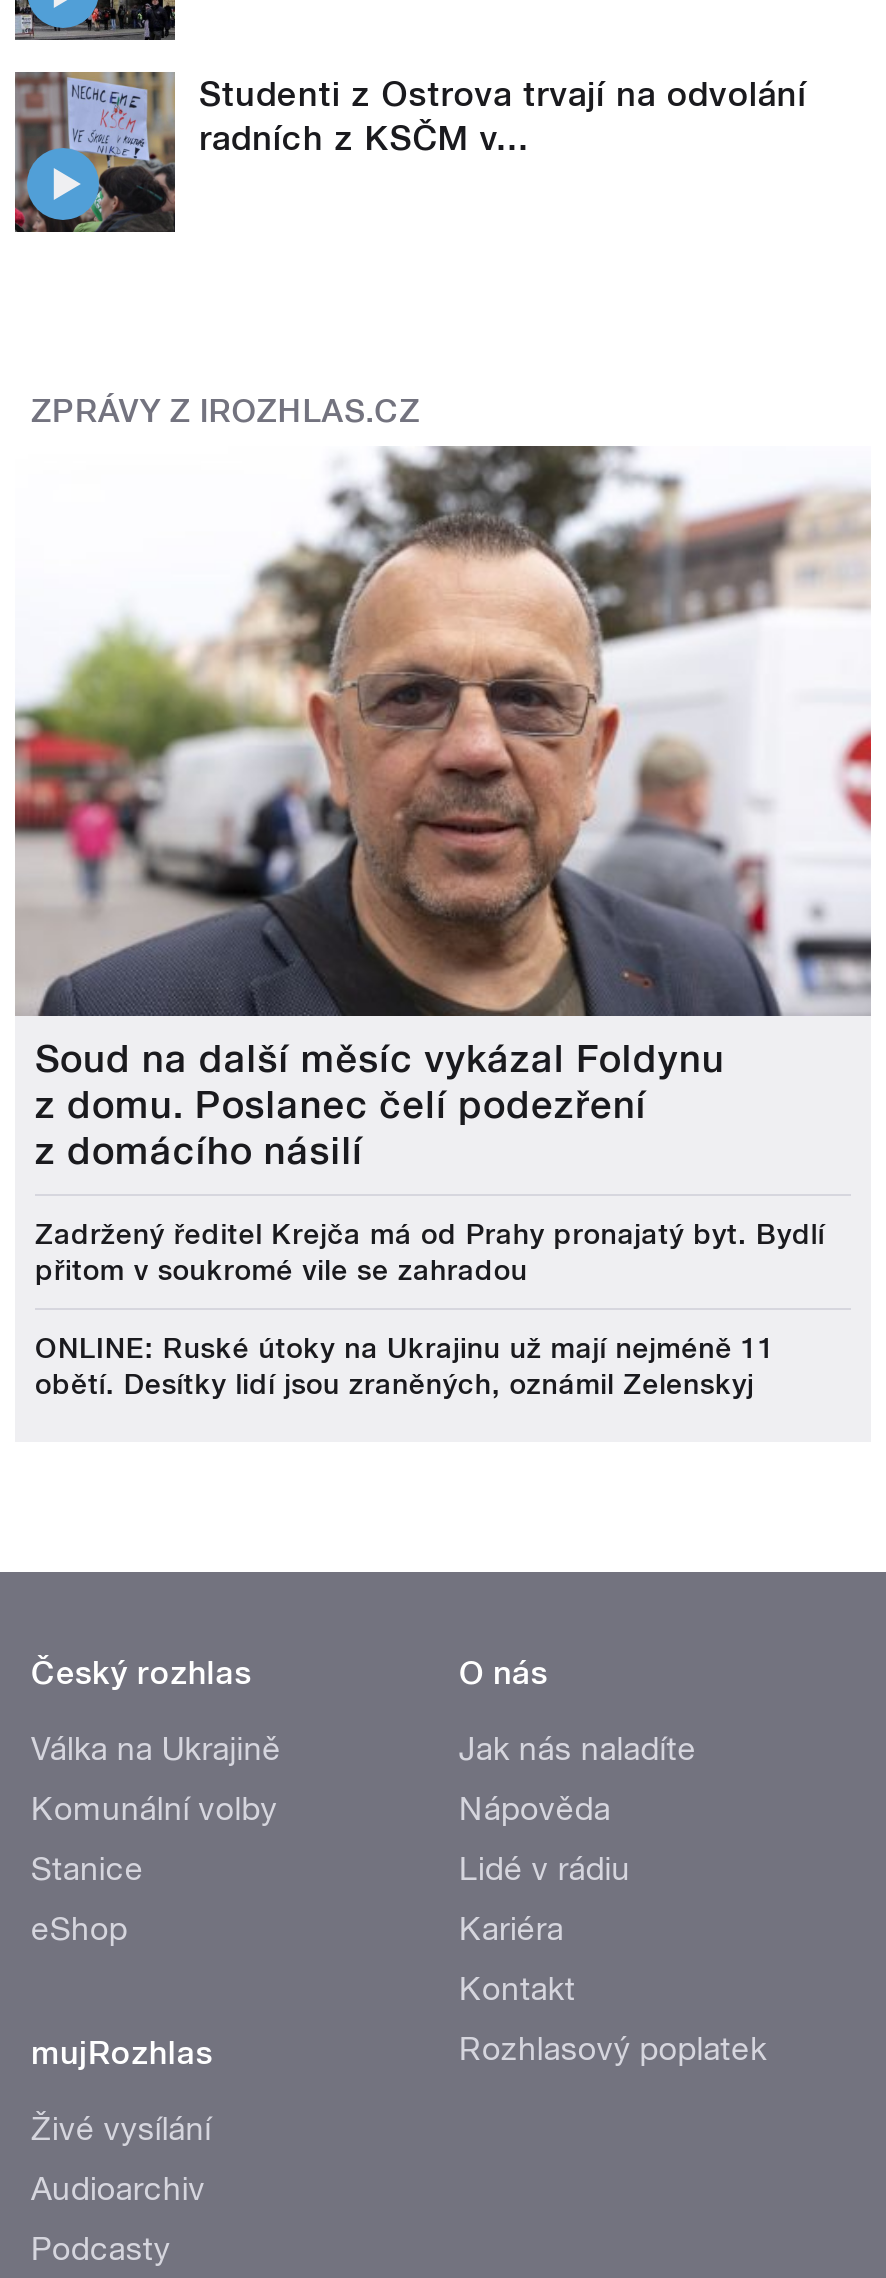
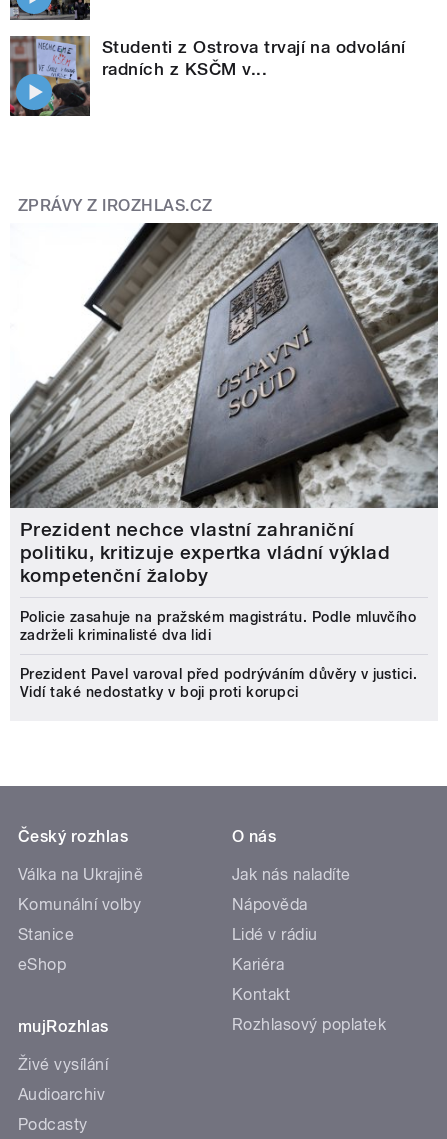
- [image]
- Soud na další měsíc vykázal Foldynu
- z domu. Poslanec čelí podezření
- z domácího násilí
+ [image]
+ Prezident nechce vlastní zahraniční
+ politiku, kritizuje expertka vládní výklad
+ kompetenční žaloby

- Zadržený ředitel Krejča má od Prahy pronajatý byt. Bydlí
- přitom v soukromé vile se zahradou
+ Policie zasahuje na pražském magistrátu. Podle mluvčího
+ zadrželi kriminalisté dva lidi

- ONLINE: Ruské útoky na Ukrajinu už mají nejméně 11
- obětí. Desítky lidí jsou zraněných, oznámil Zelenskyj
+ Prezident Pavel varoval před podrýváním důvěry v justici.
+ Vidí také nedostatky v boji proti korupci
